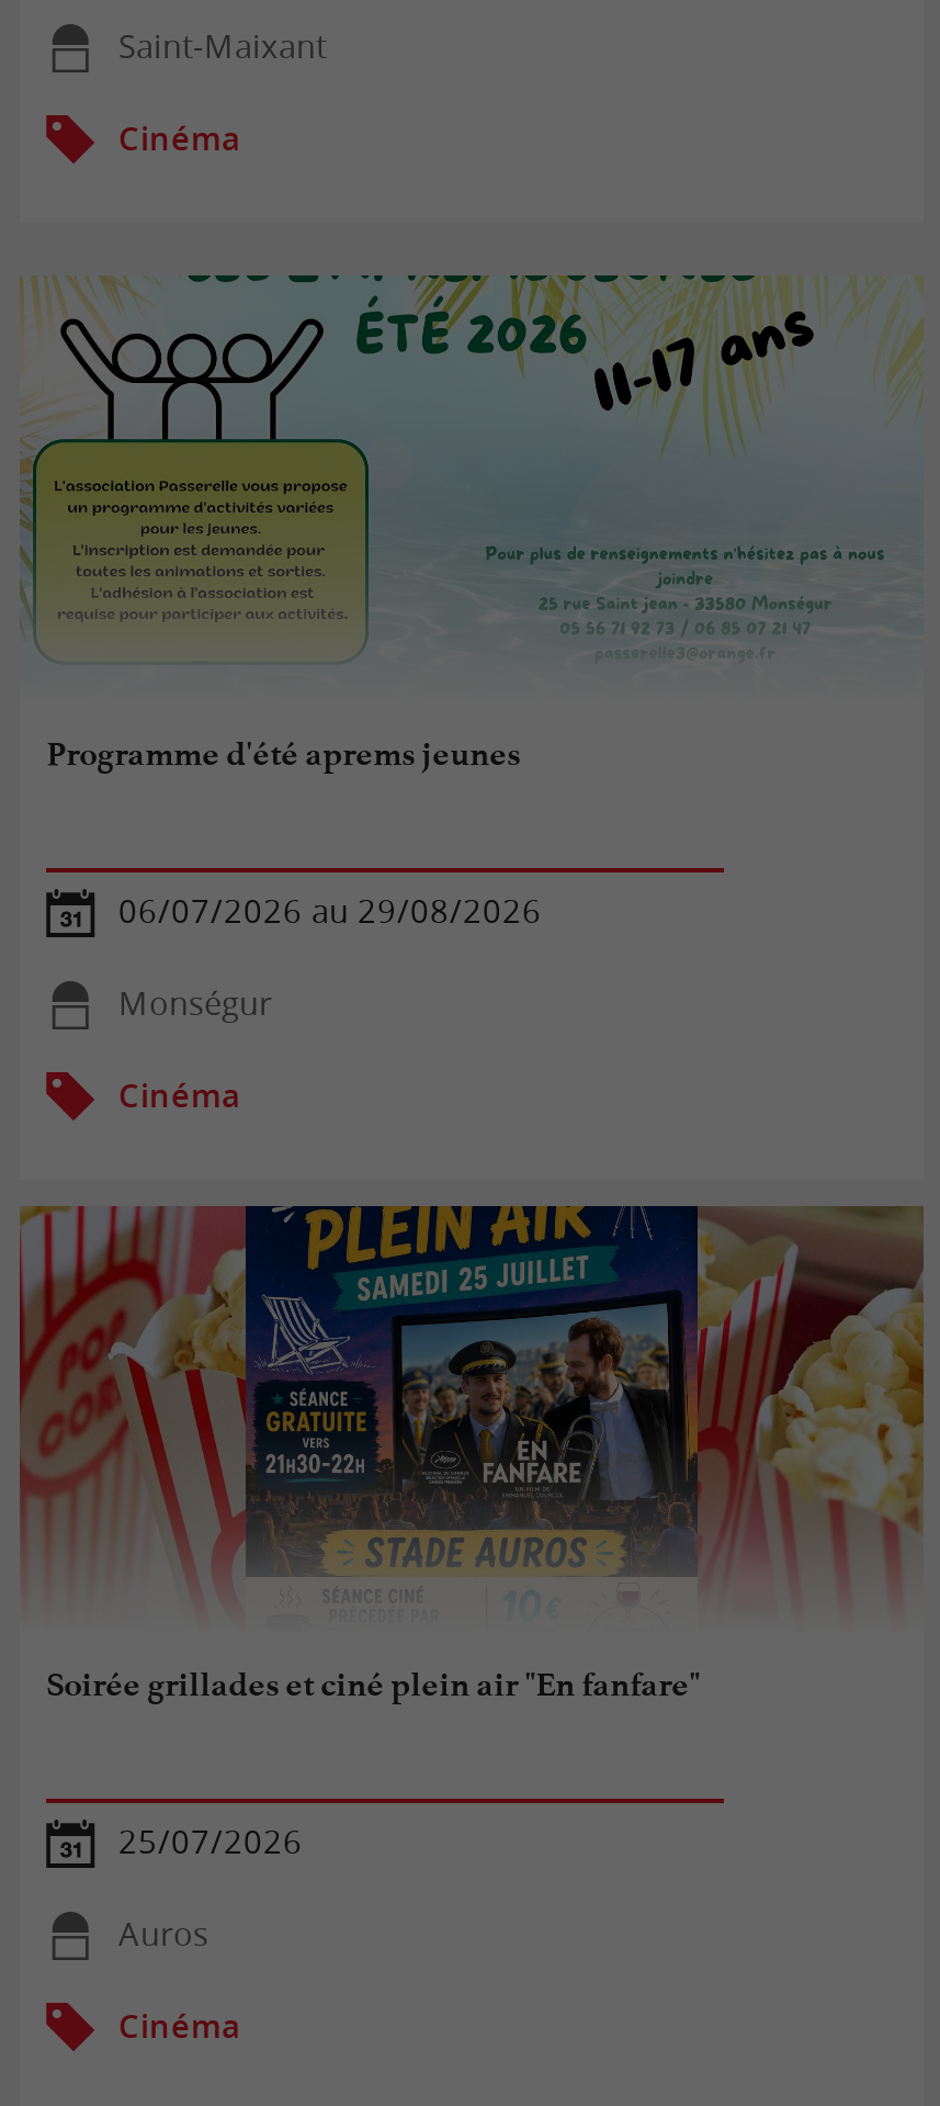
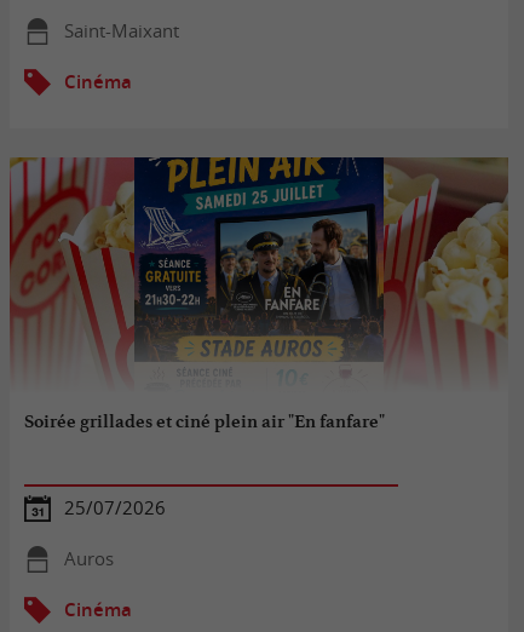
- [image]
- Programme d'été aprems jeunes

- 06/07/2026 au 29/08/2026
- Monségur
- Cinéma
